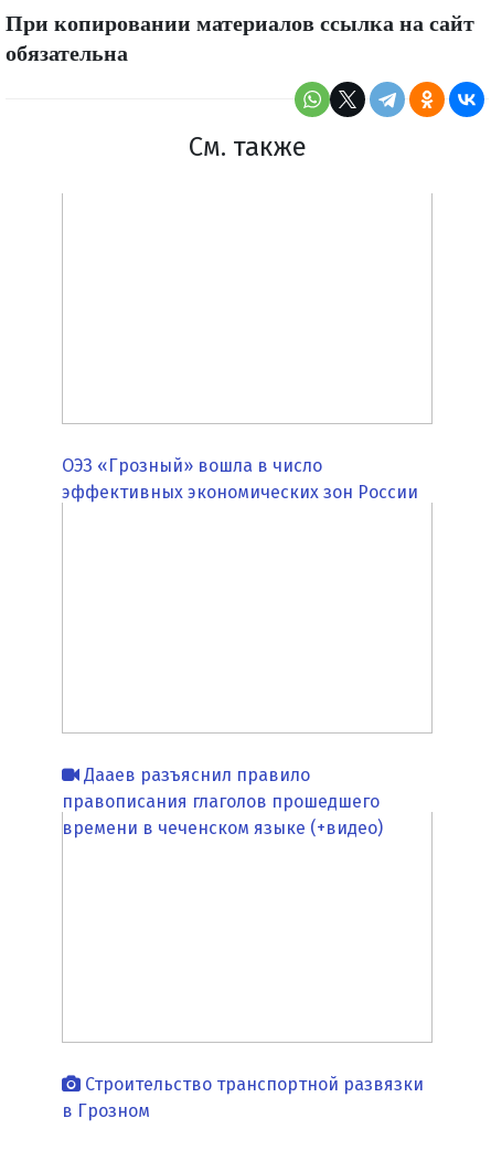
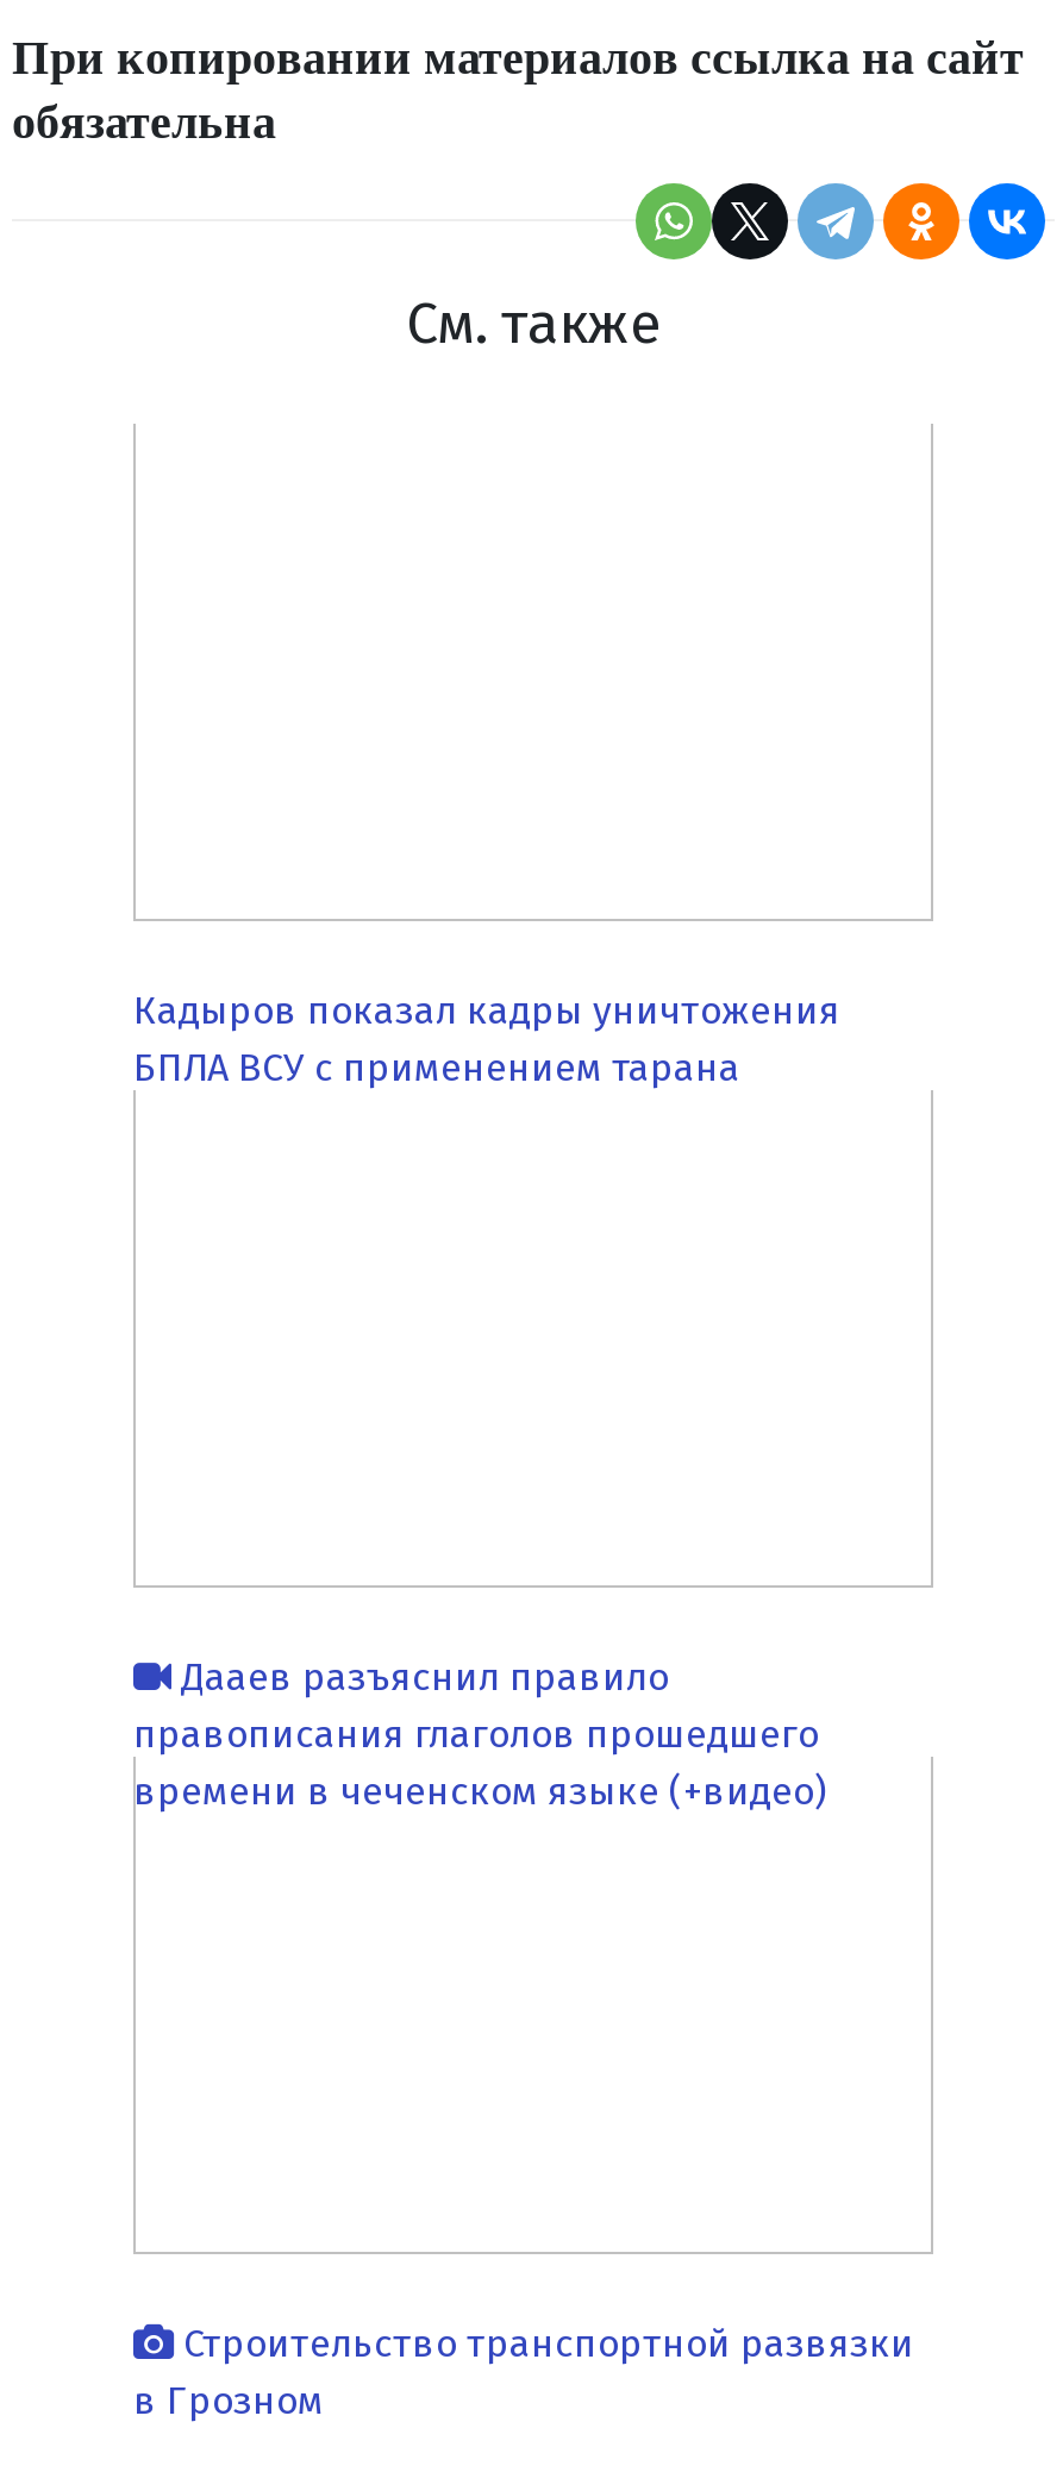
- ОЭЗ «Грозный» вошла в число
- эффективных экономических зон России
+ Кадыров показал кадры уничтожения
+ БПЛА ВСУ с применением тарана
